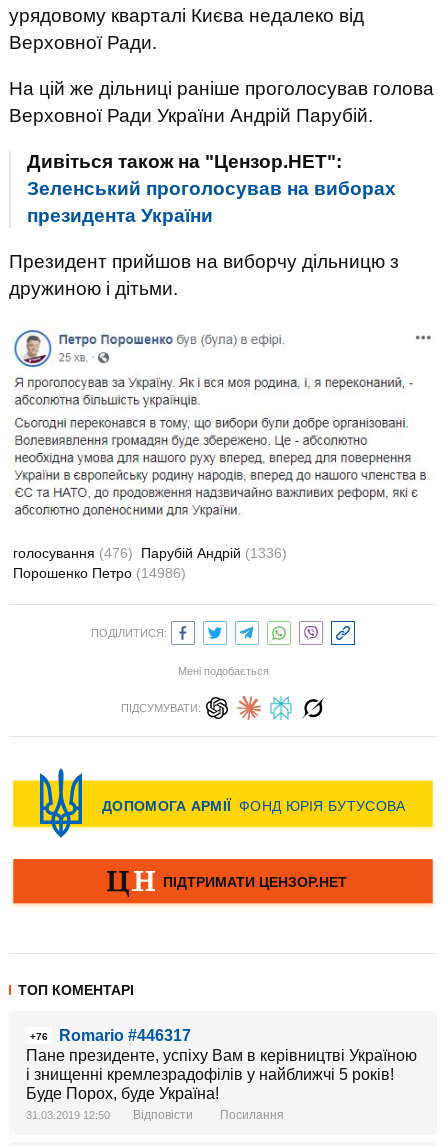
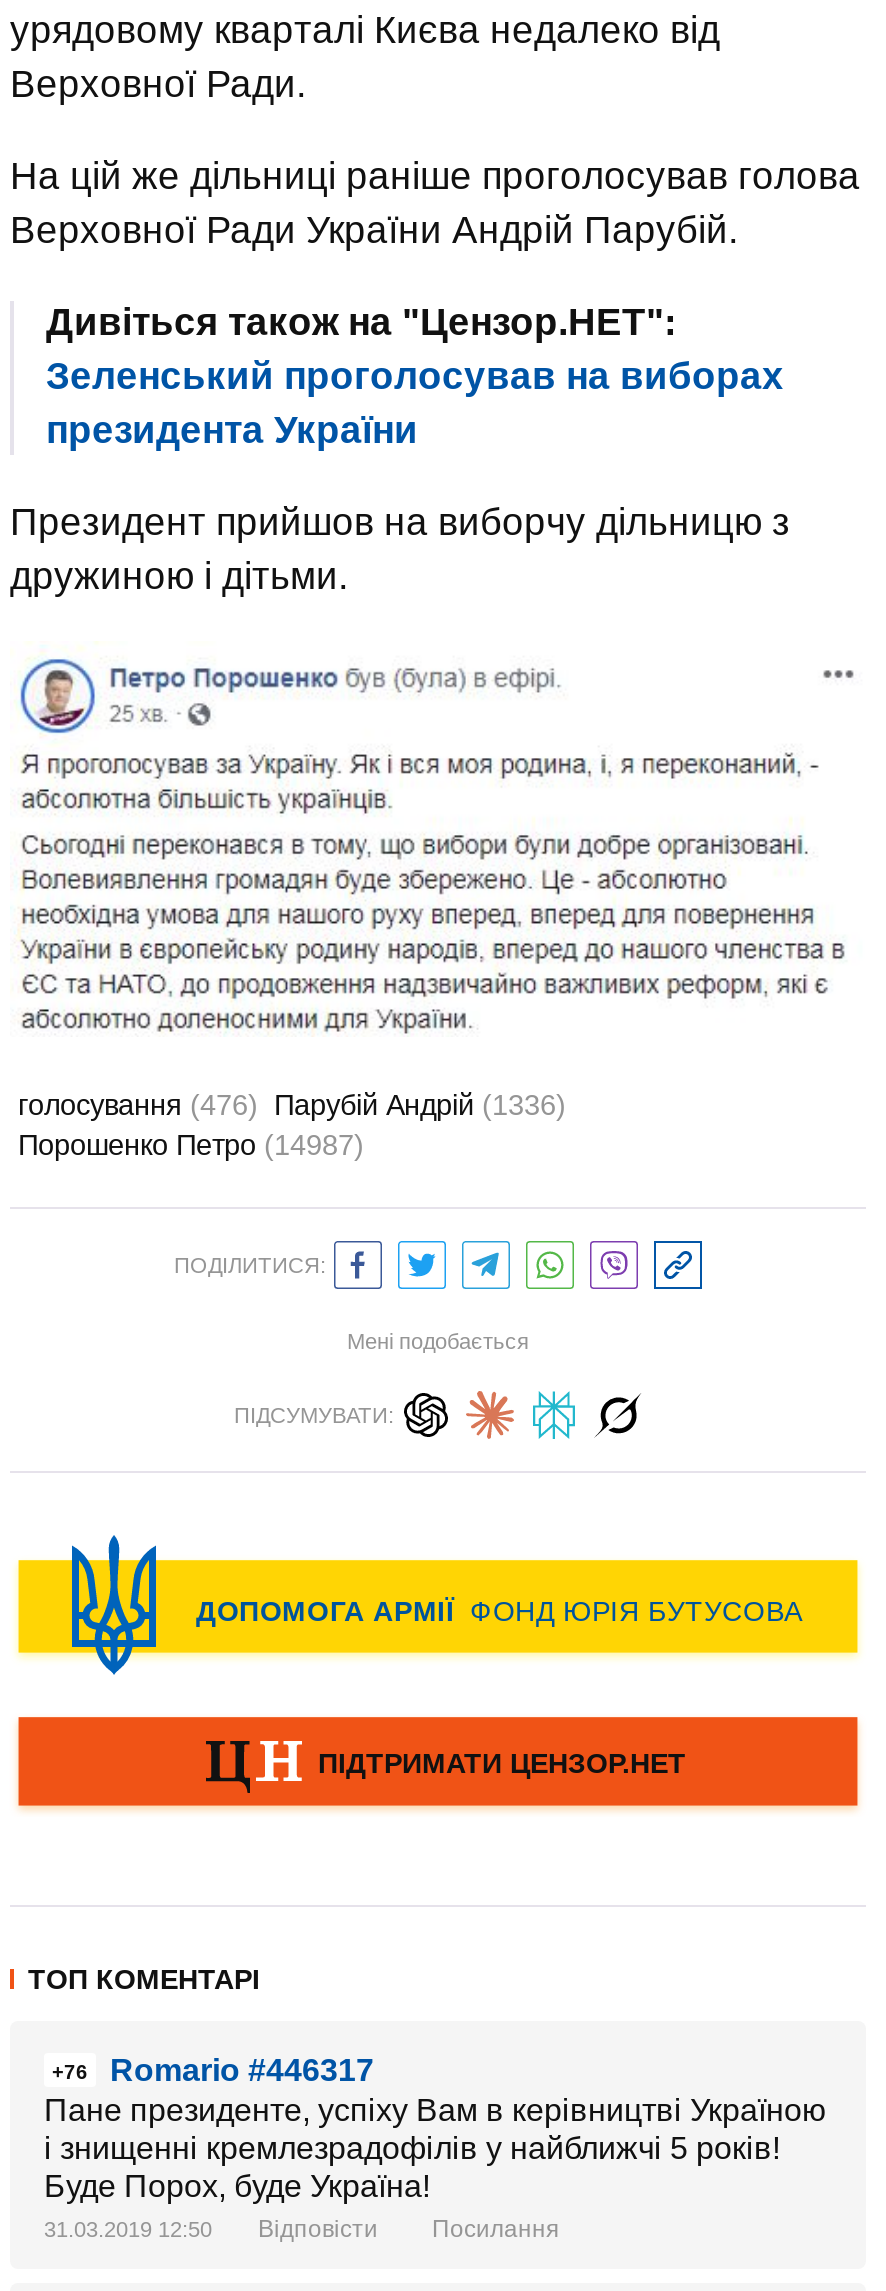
- Порошенко Петро (14986)
+ Порошенко Петро (14987)
